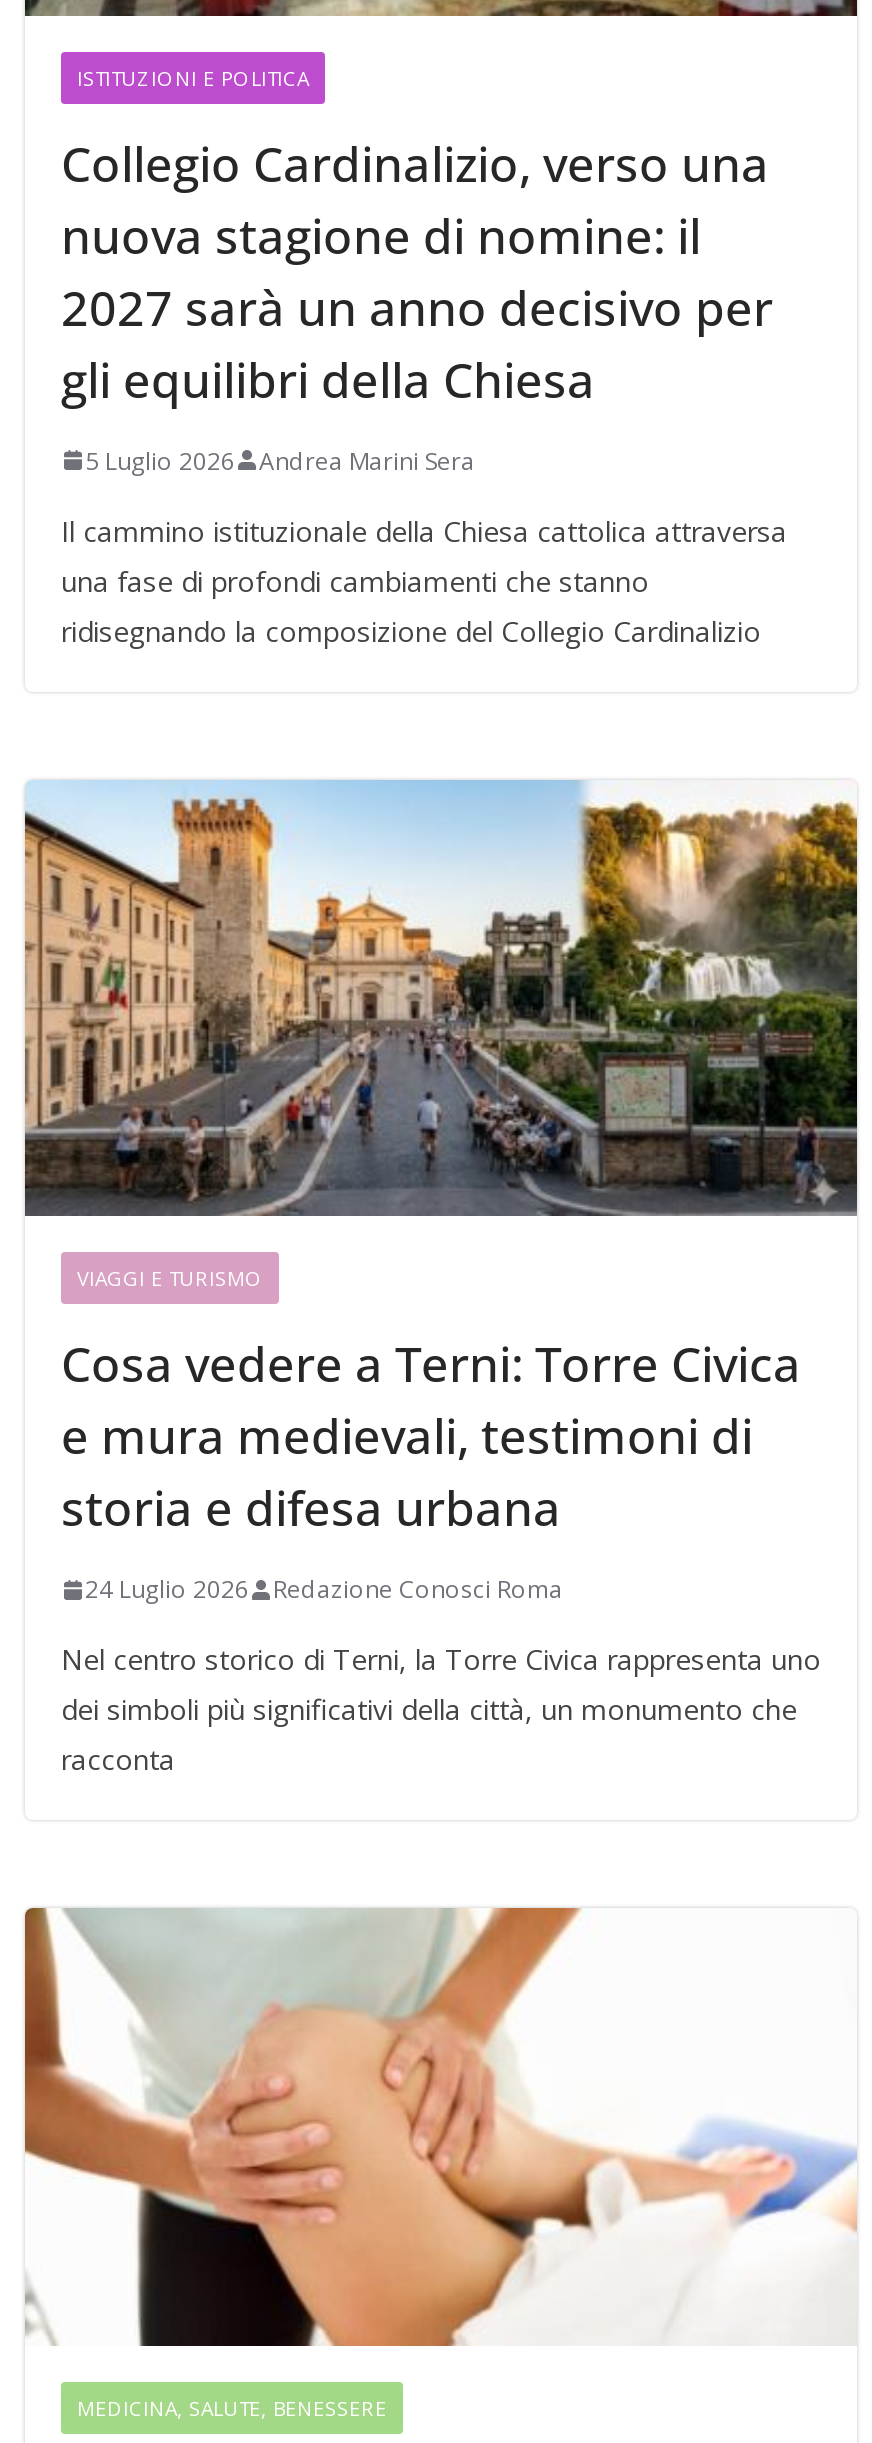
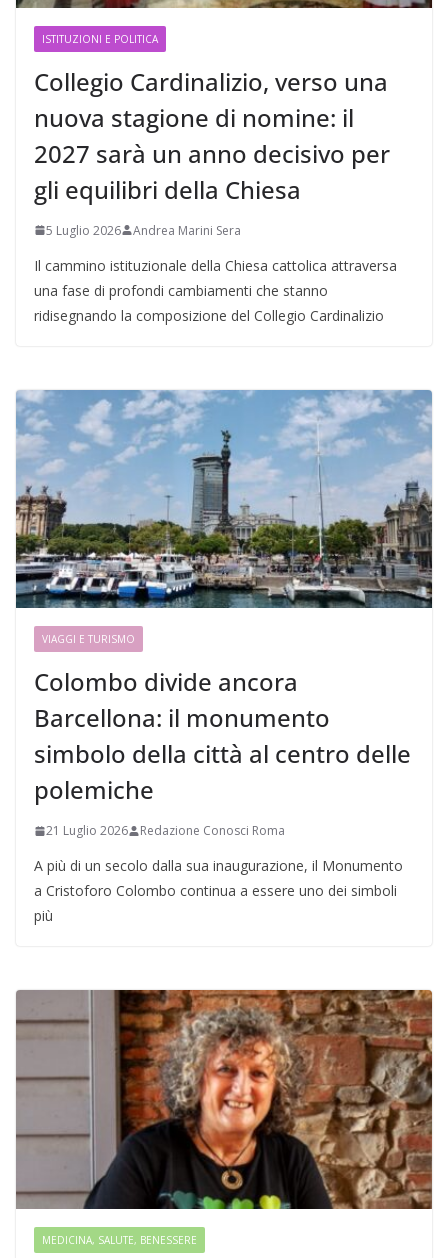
- [image]
+ [image]

- Cosa vedere a Terni: Torre Civica
- e mura medievali, testimoni di
- storia e difesa urbana
+ Colombo divide ancora
+ Barcellona: il monumento
+ simbolo della città al centro delle
+ polemiche

- 24 Luglio 2026 Redazione Conosci Roma
+ 21 Luglio 2026 Redazione Conosci Roma

- Nel centro storico di Terni, la Torre Civica rappresenta uno
- dei simboli più significativi della città, un monumento che
- racconta
+ A più di un secolo dalla sua inaugurazione, il Monumento
+ a Cristoforo Colombo continua a essere uno dei simboli
+ più

- [image]
+ [image]
